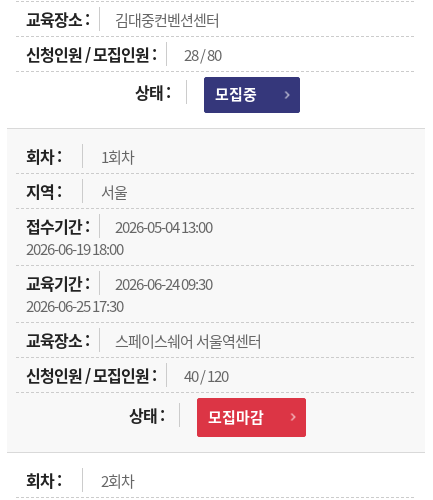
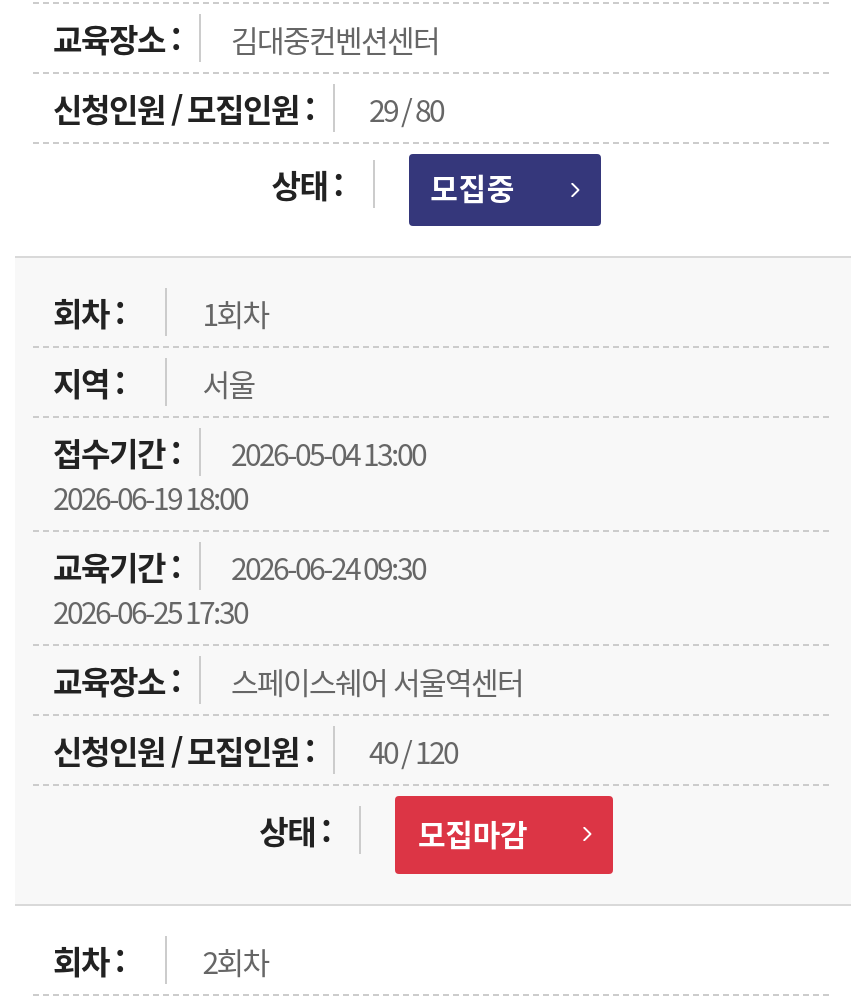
- 28 / 80
+ 29 / 80
